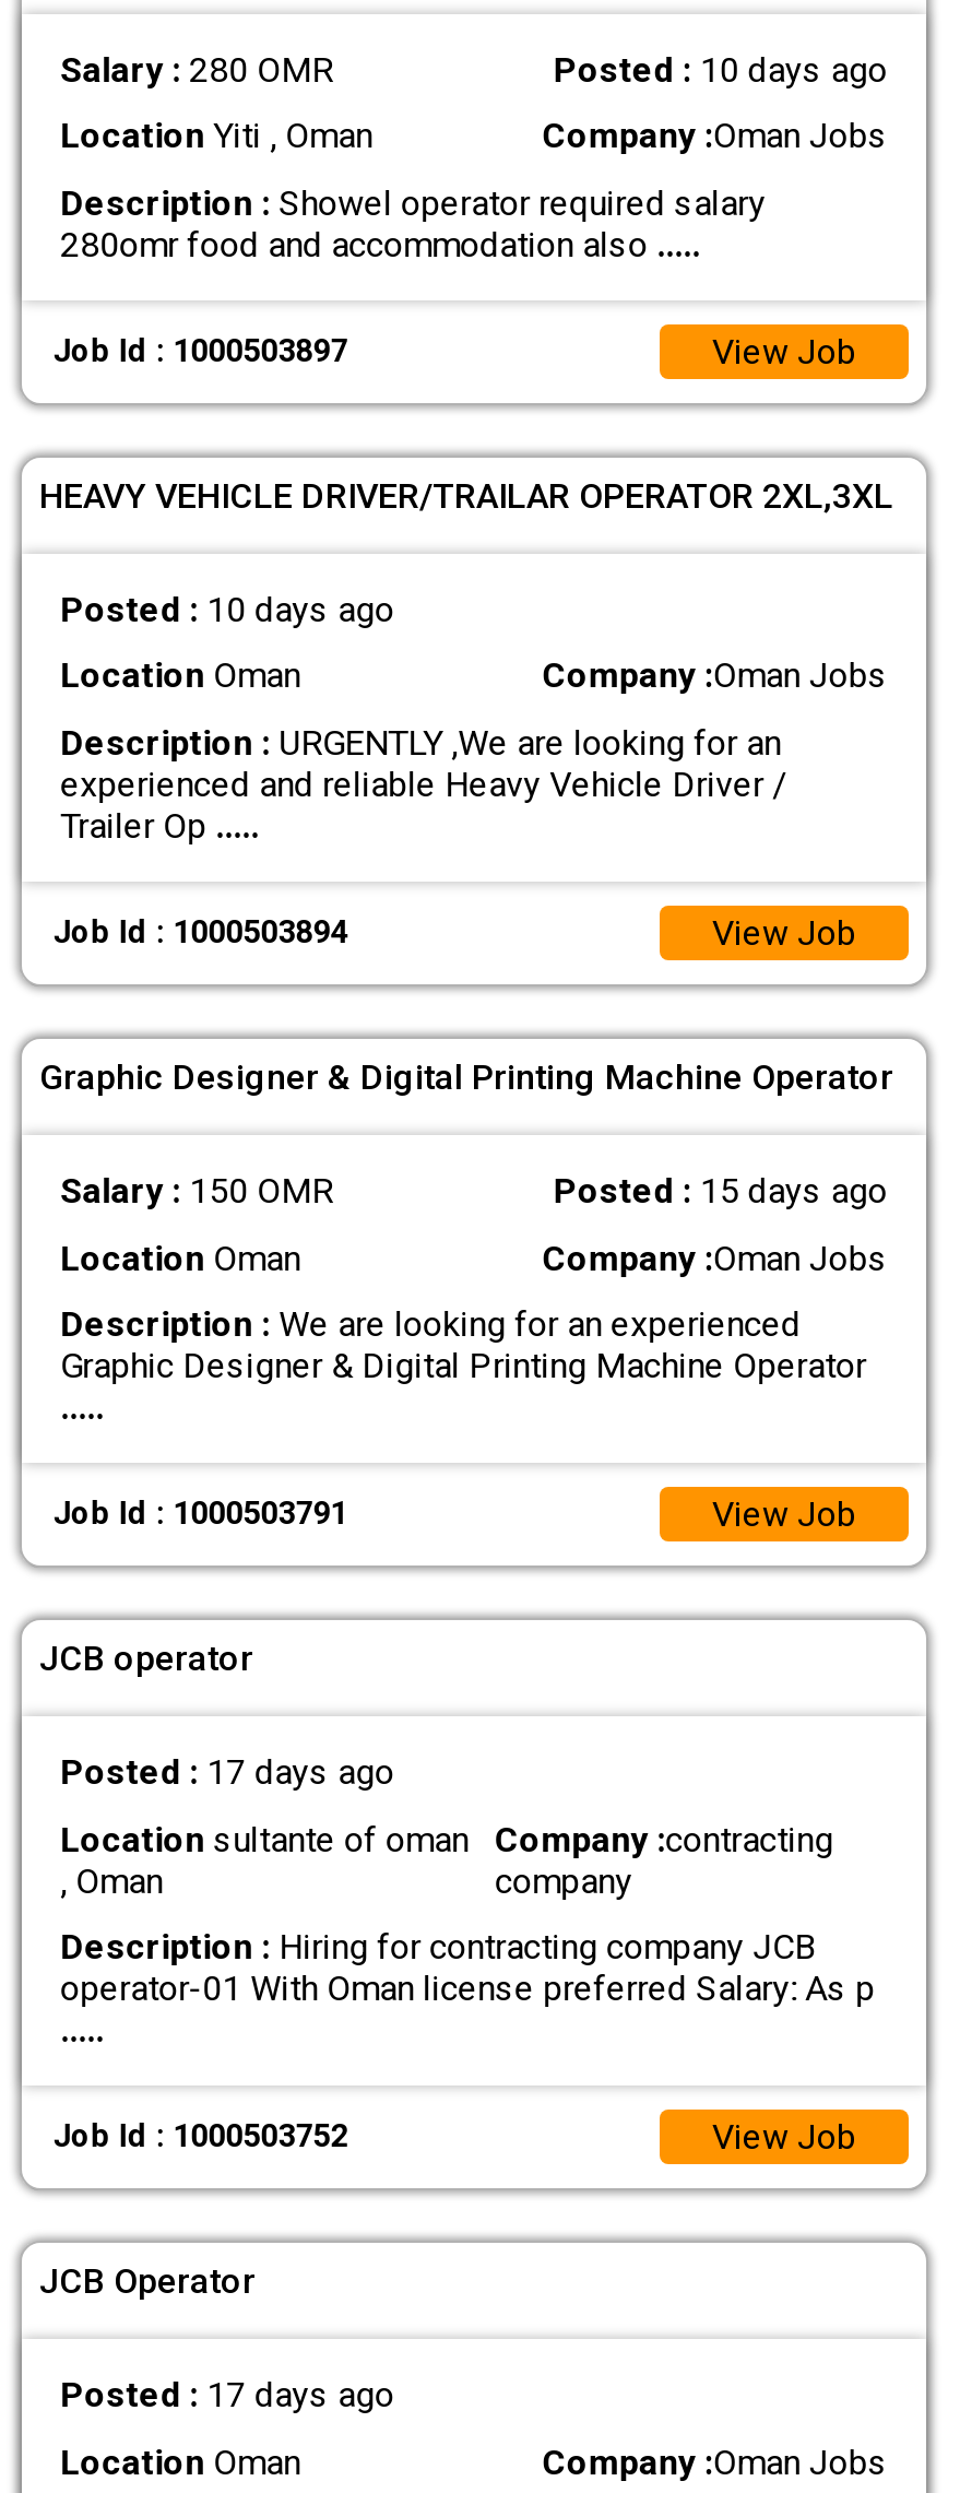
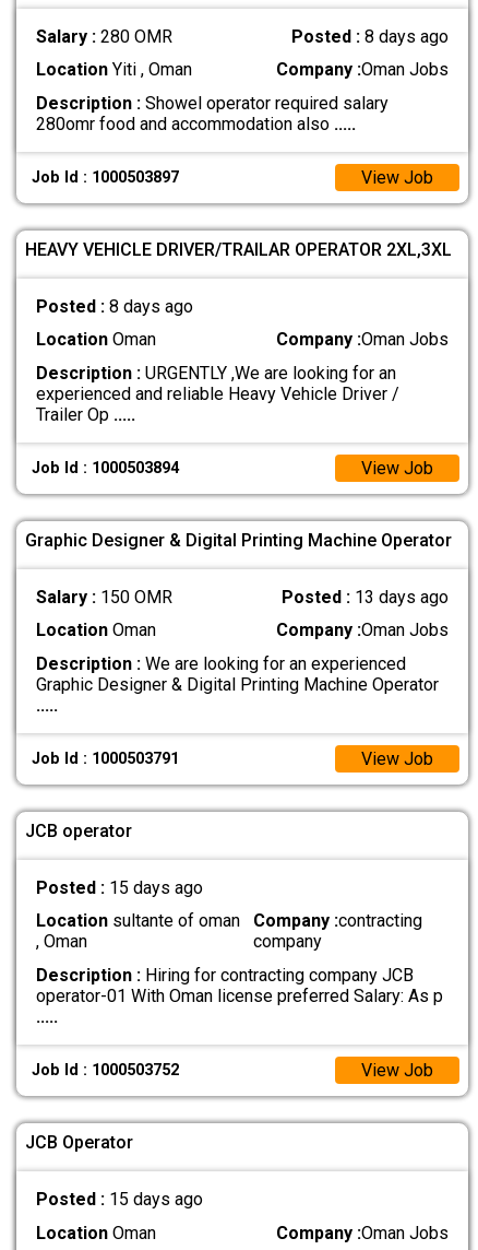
- Posted : 10 days ago
+ Posted : 8 days ago

- Posted : 10 days ago
+ Posted : 8 days ago

- Posted : 15 days ago
+ Posted : 13 days ago

- Posted : 17 days ago
+ Posted : 15 days ago

- Posted : 17 days ago
+ Posted : 15 days ago
